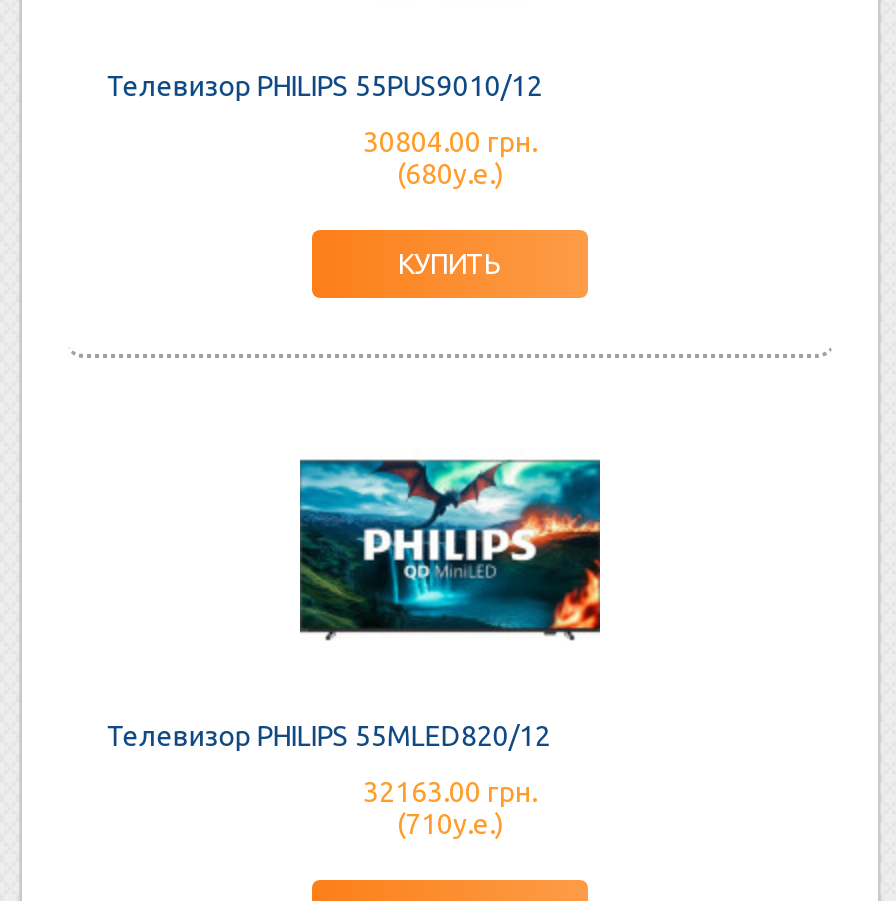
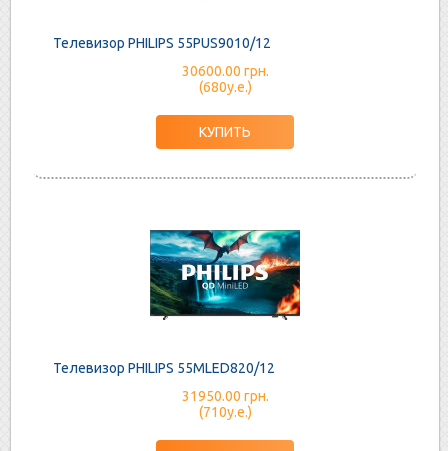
- 30804.00 грн.
+ 30600.00 грн.

- 32163.00 грн.
+ 31950.00 грн.
